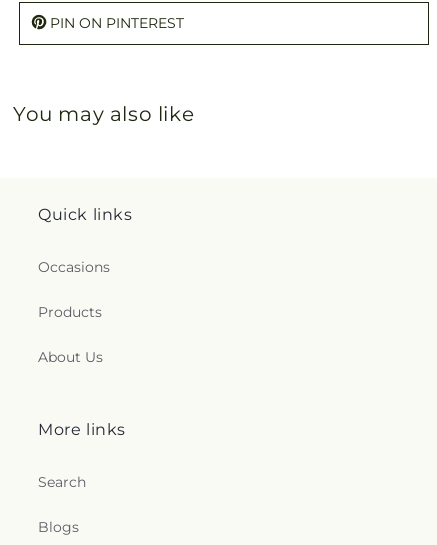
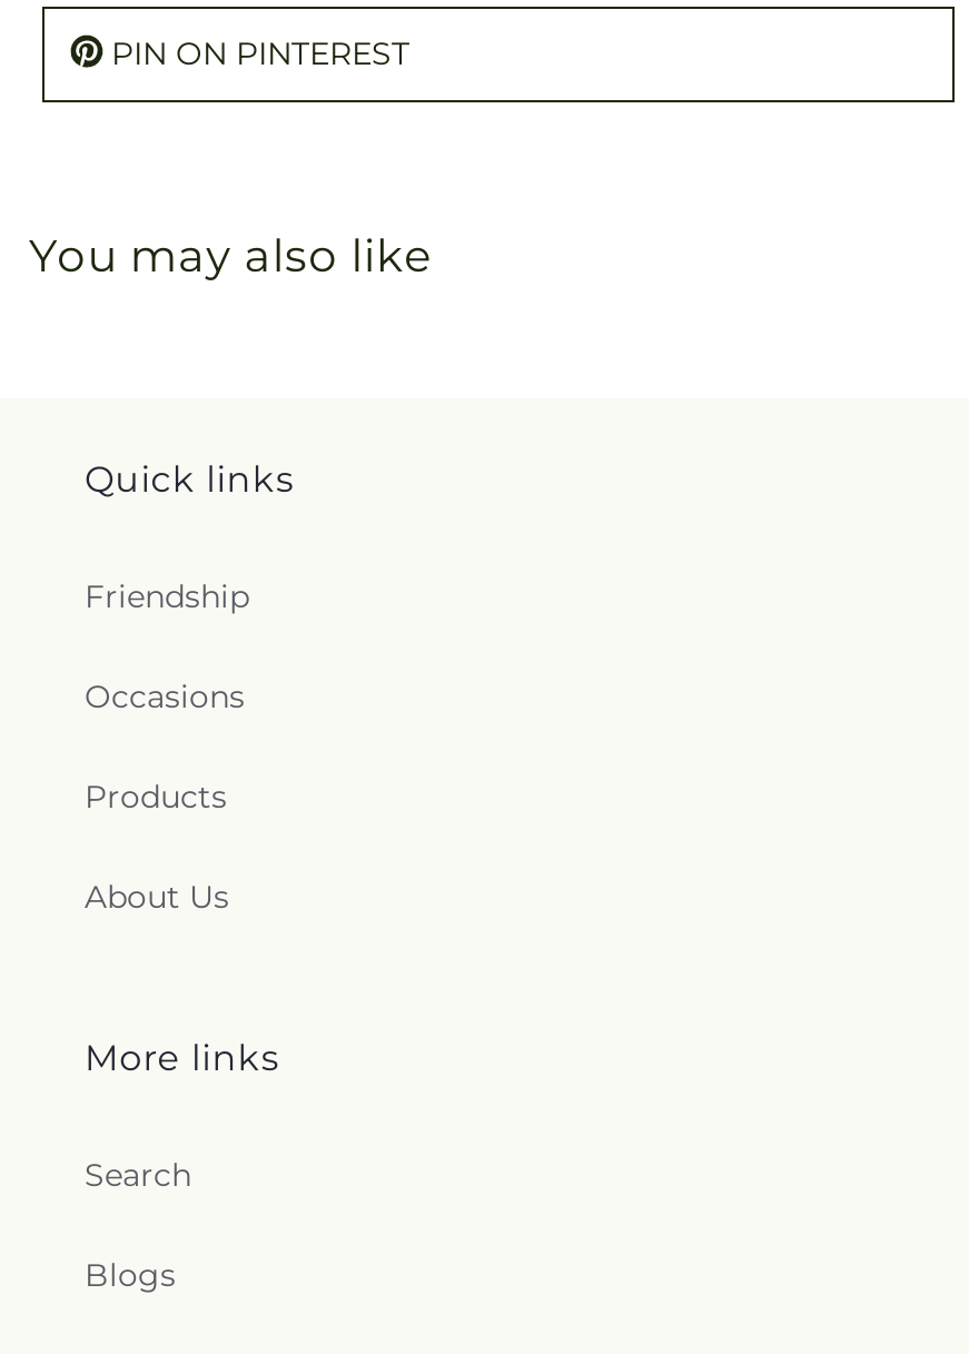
+ Friendship
